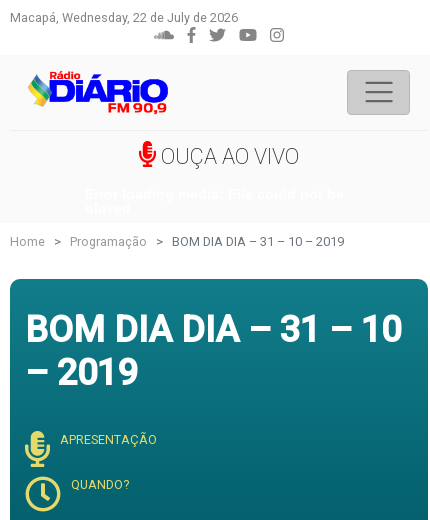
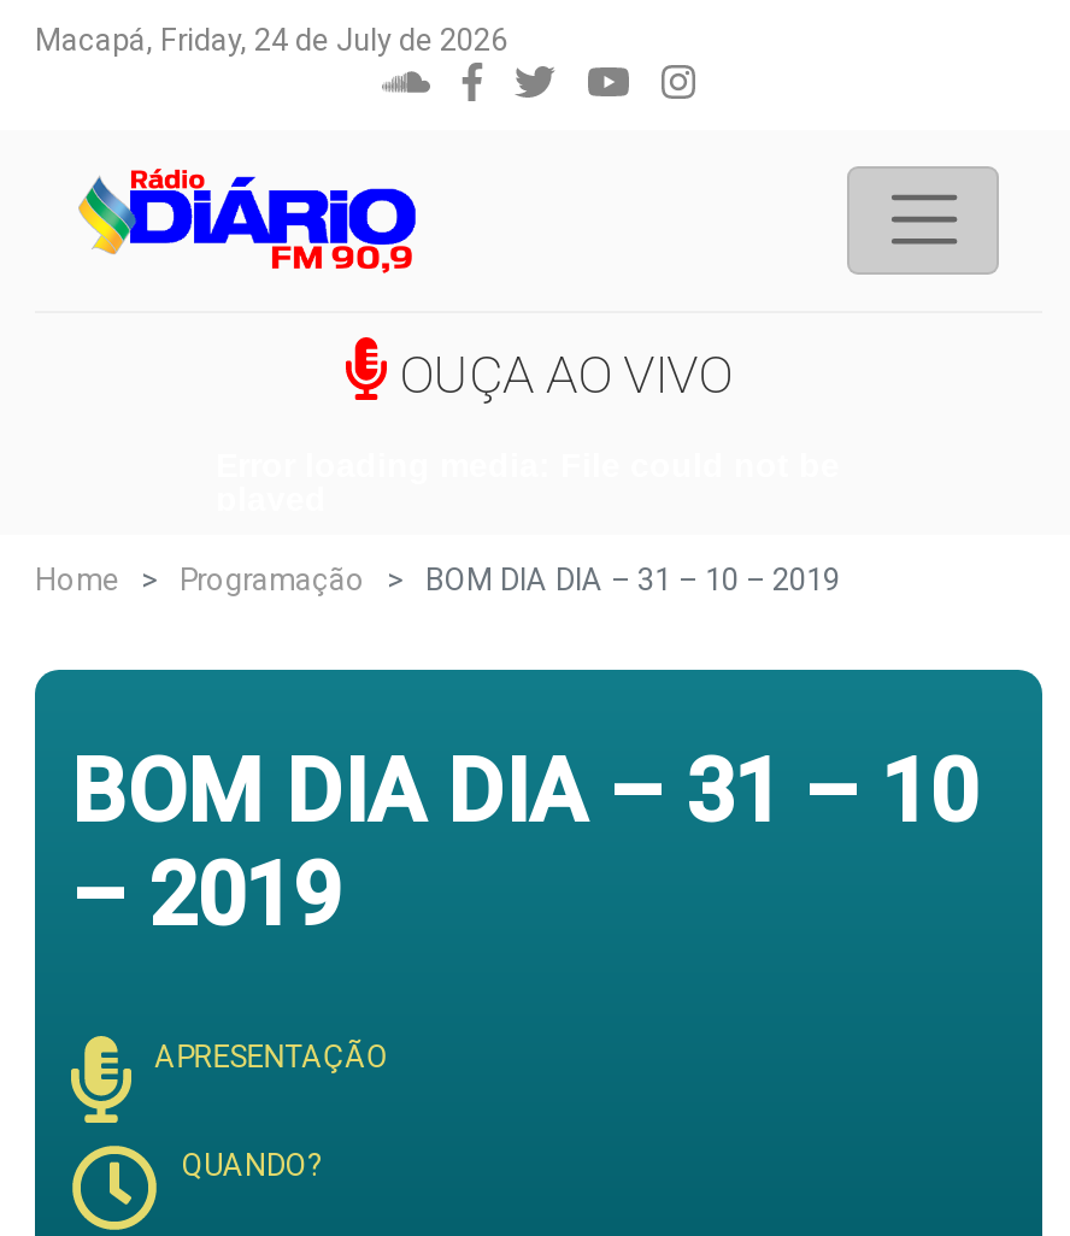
- Macapá, Wednesday, 22 de July de 2026
+ Macapá, Friday, 24 de July de 2026
